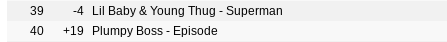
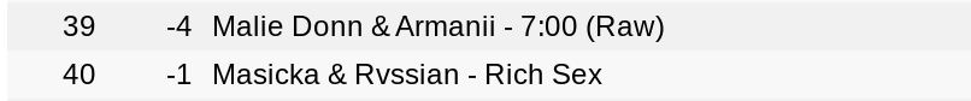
- -4 Lil Baby & Young Thug - Superman
+ -4 Malie Donn & Armanii - 7:00 (Raw)

- +19 Plumpy Boss - Episode
+ -1 Masicka & Rvssian - Rich Sex
